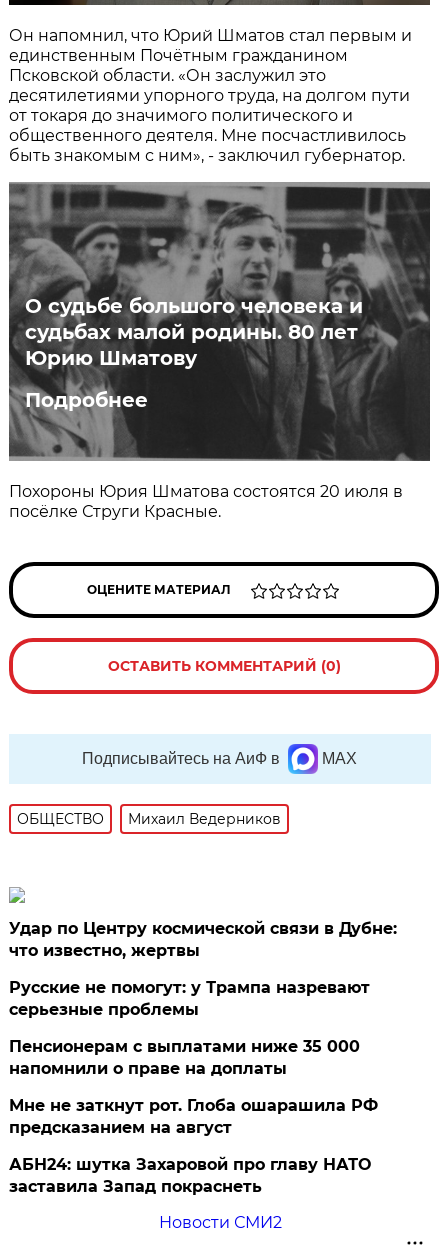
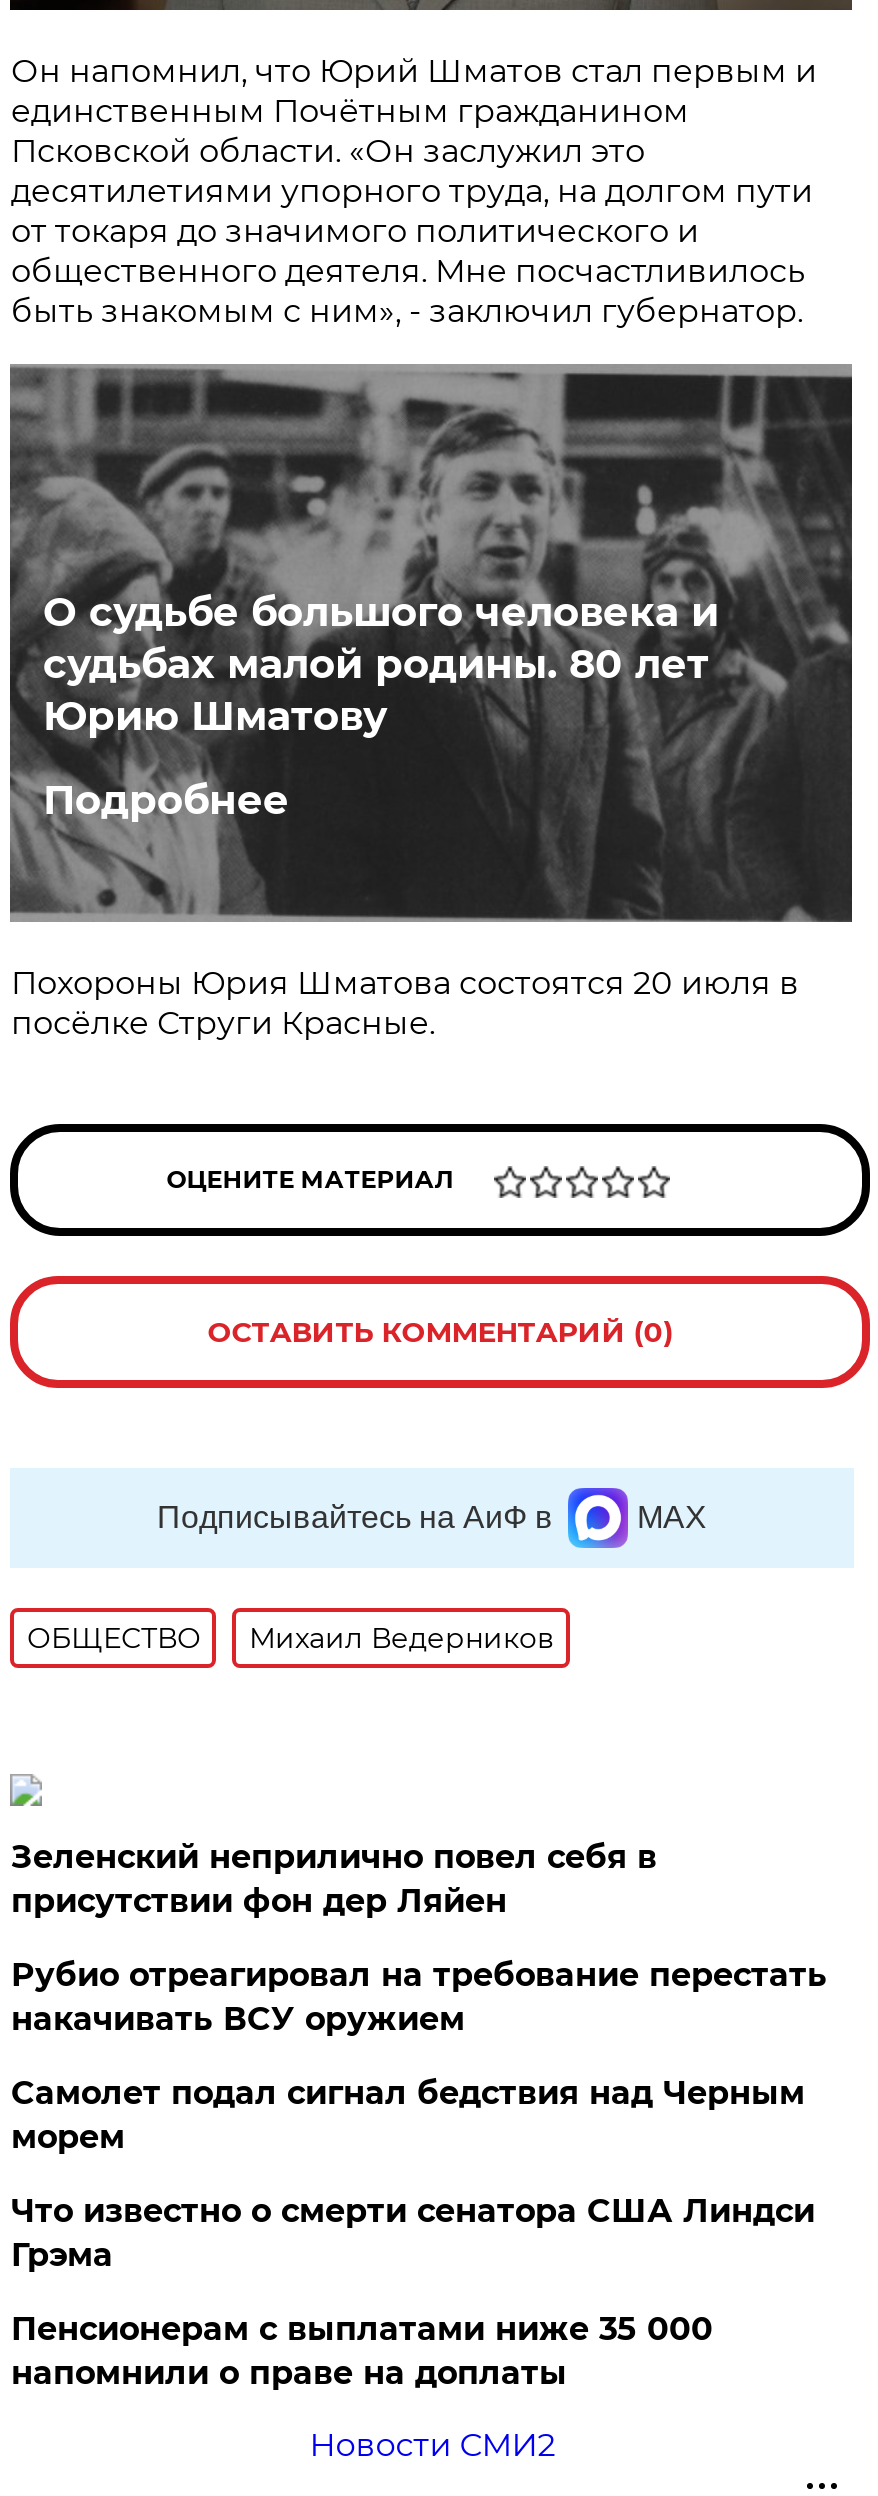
- Удар по Центру космической связи в Дубне:
- что известно, жертвы
- Русские не помогут: у Трампа назревают
- серьезные проблемы
+ Зеленский неприлично повел cебя в
+ присутствии фон дер Ляйен
+ Рубио отреагировал на требование перестать
+ накачивать ВСУ оружием
+ Самолет подал сигнал бедствия над Черным
+ морем
+ Что известно о смерти сенатора США Линдси
+ Грэма

moved down: Пенсионерам с выплатами ниже 35 000 | напомнили о праве на доплаты

- Мне не заткнут рот. Глоба ошарашила РФ
- предсказанием на август
- АБН24: шутка Захаровой про главу НАТО
- заставила Запад покраснеть
